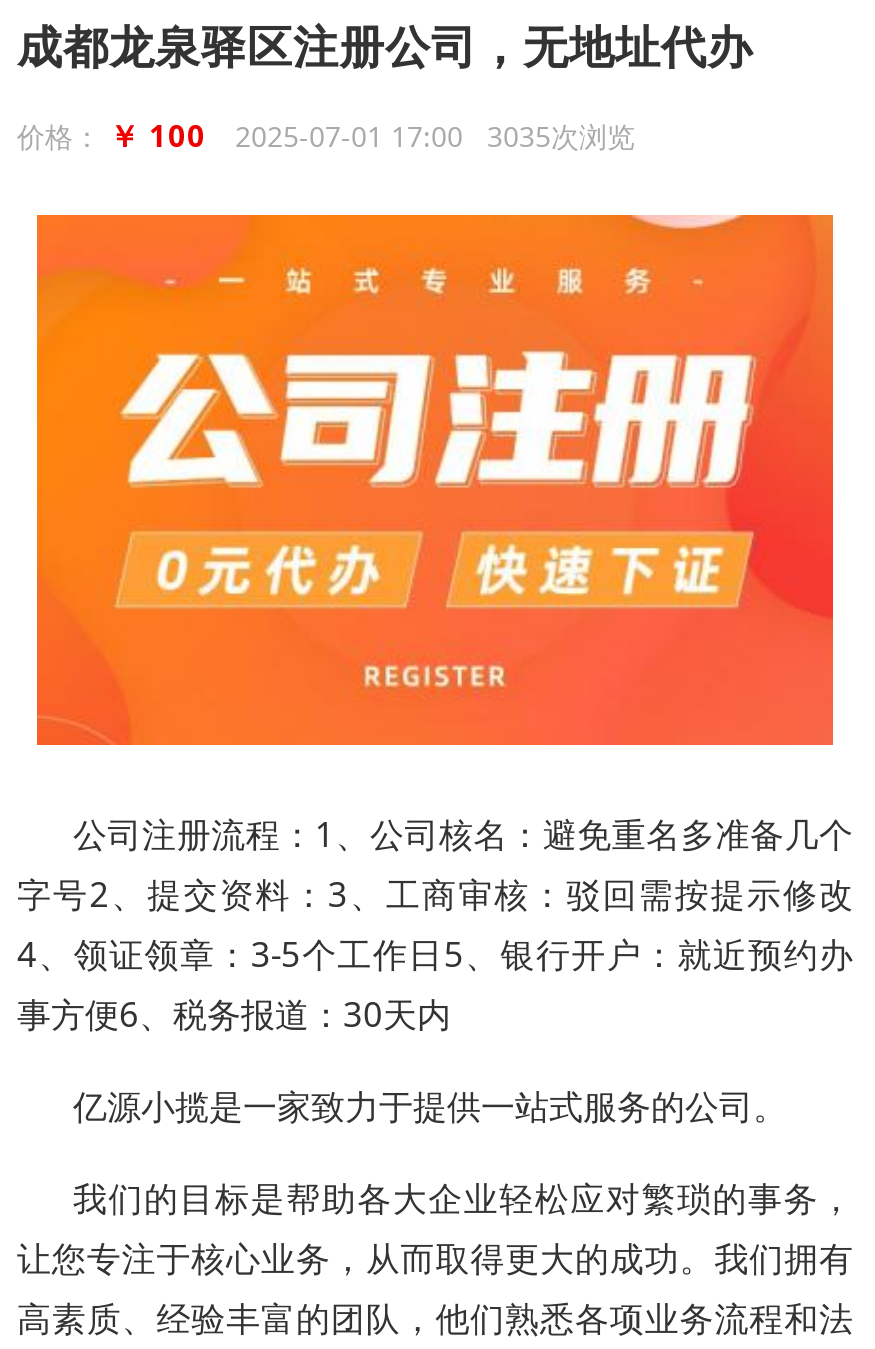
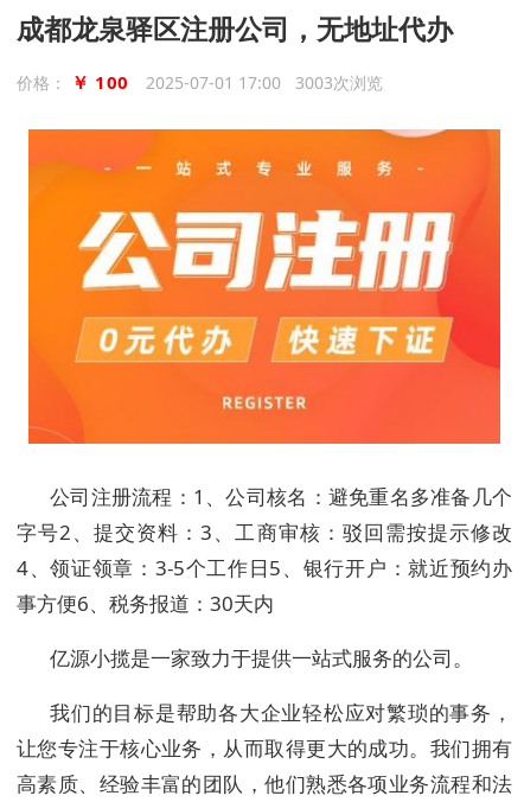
- 价格：￥ 100 2025-07-01 17:00 3035次浏览
+ 价格：￥ 100 2025-07-01 17:00 3003次浏览
